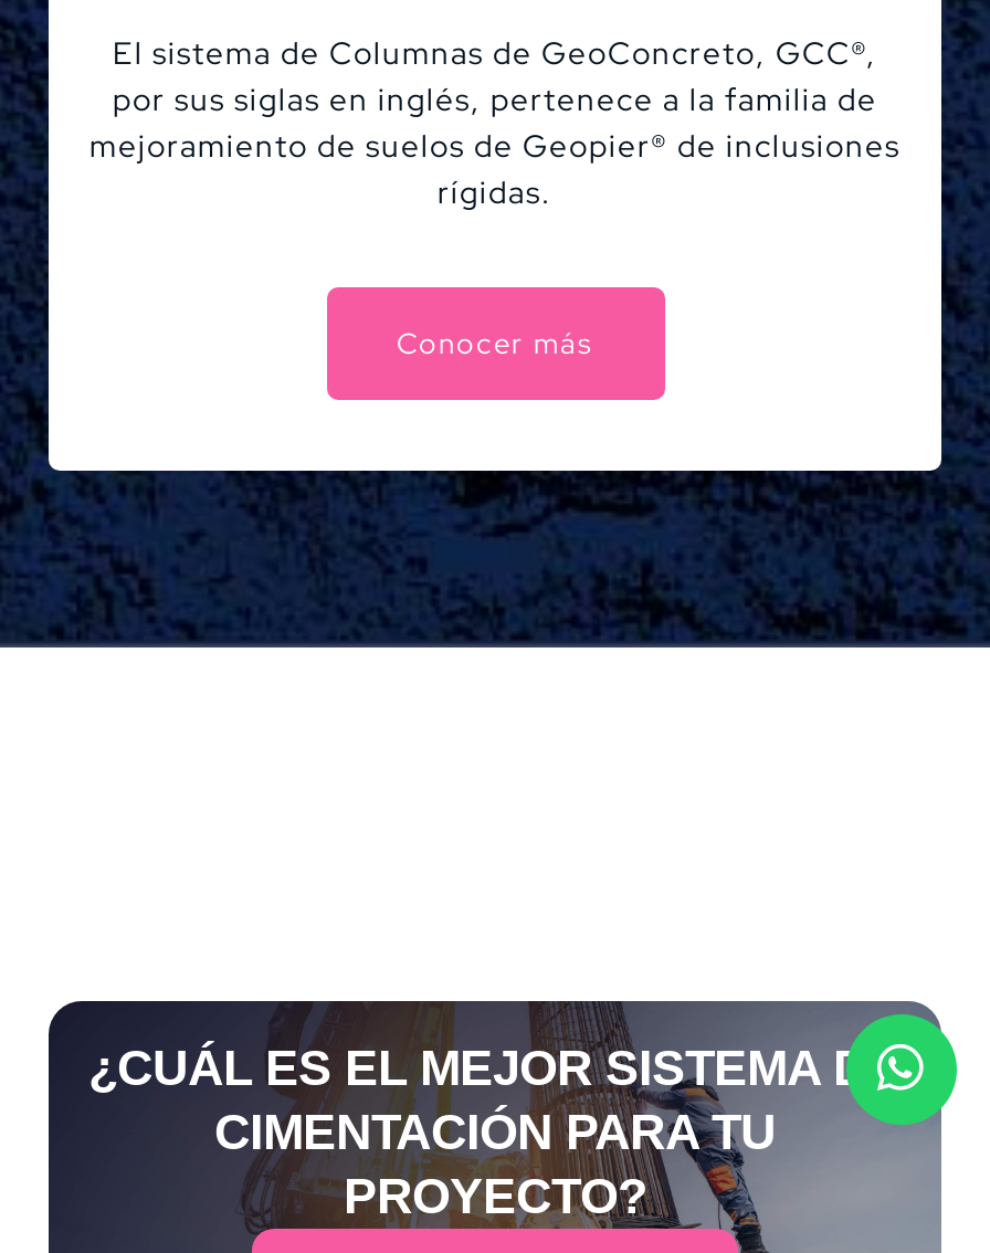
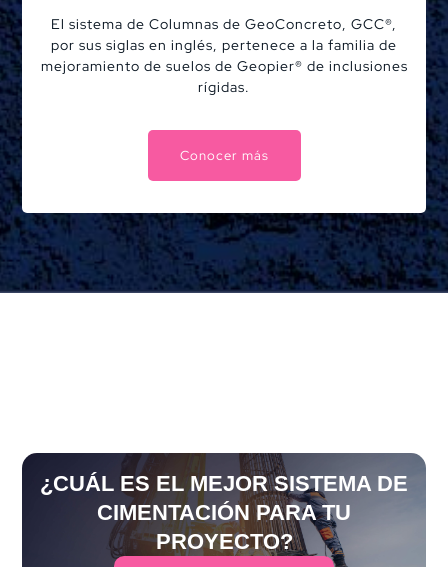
- [image]
+ [image]
